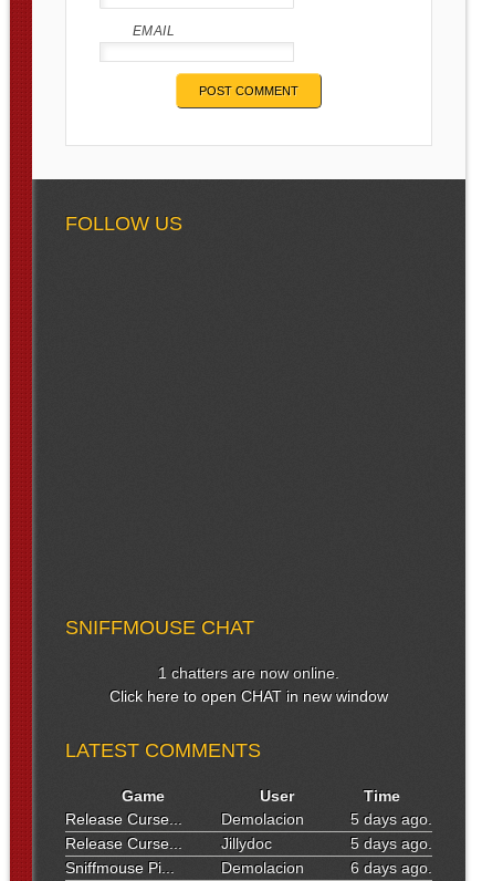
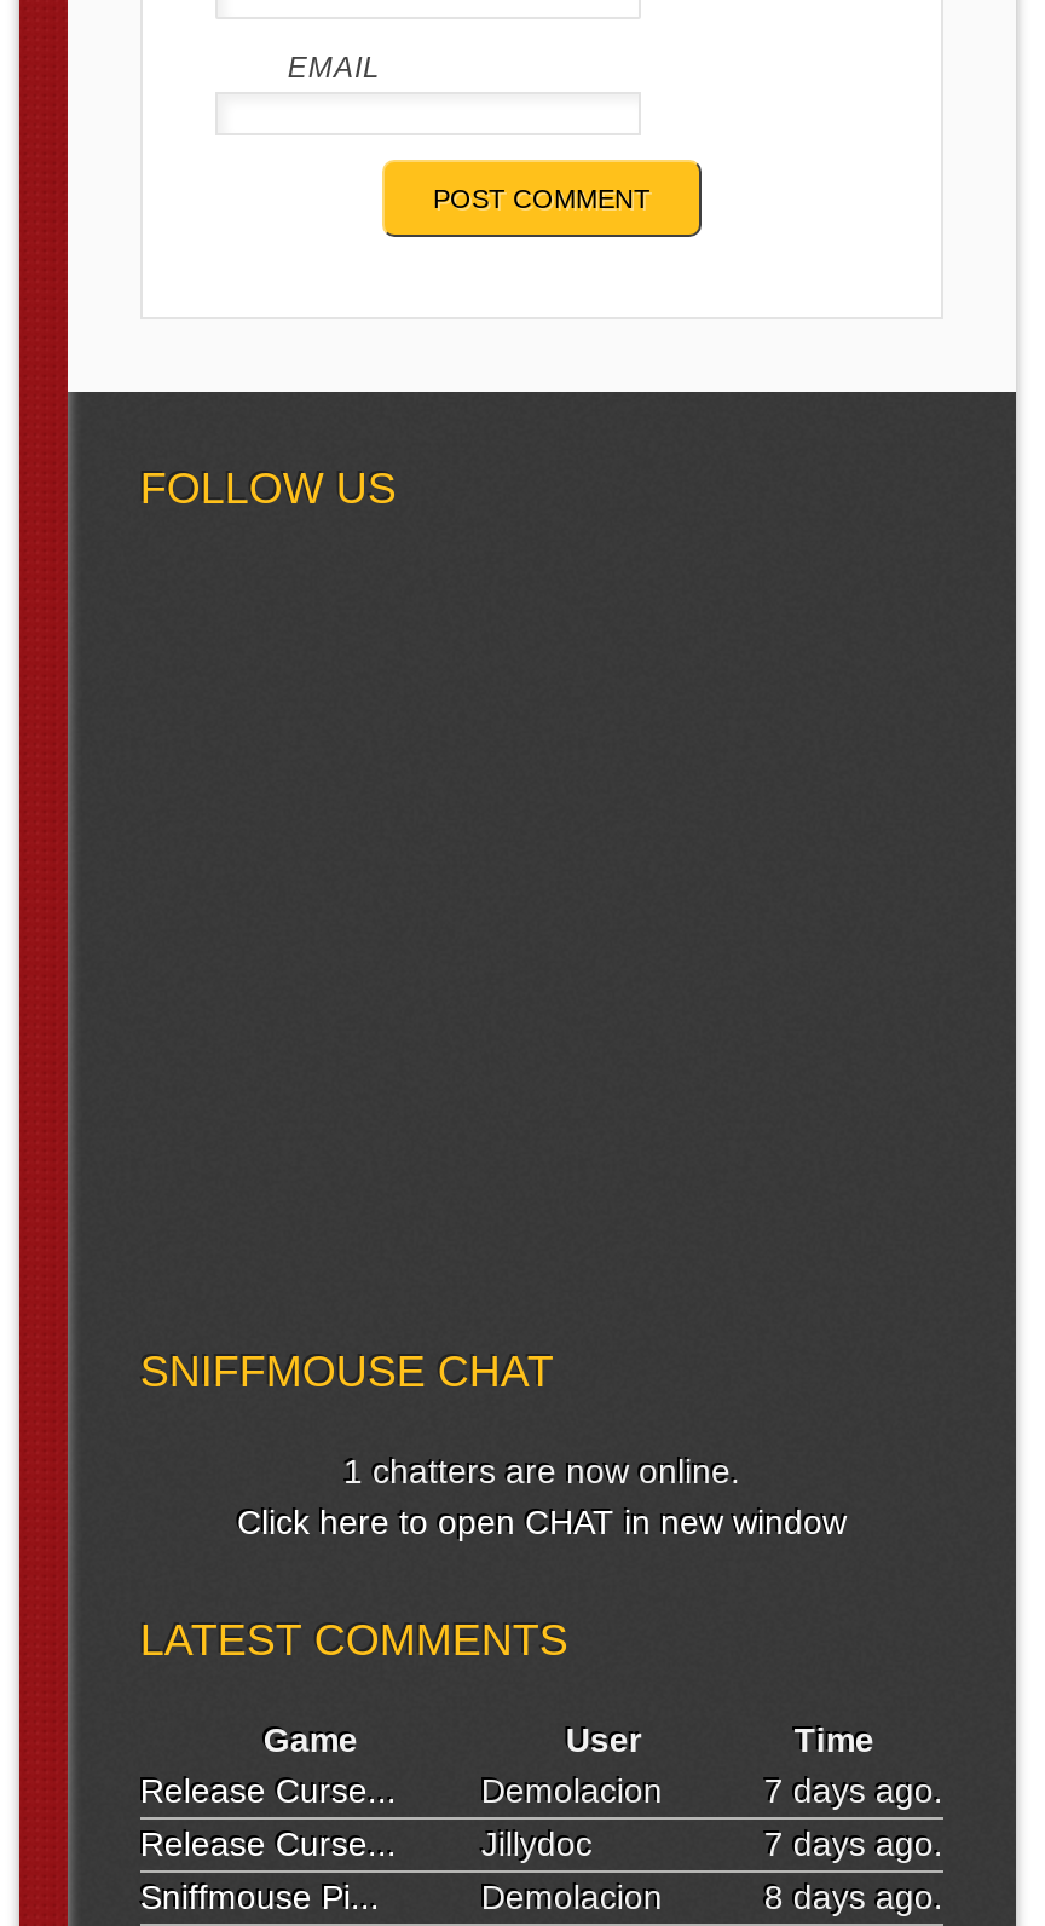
- 5 days ago.
+ 7 days ago.

- 5 days ago.
+ 7 days ago.

- 6 days ago.
+ 8 days ago.
